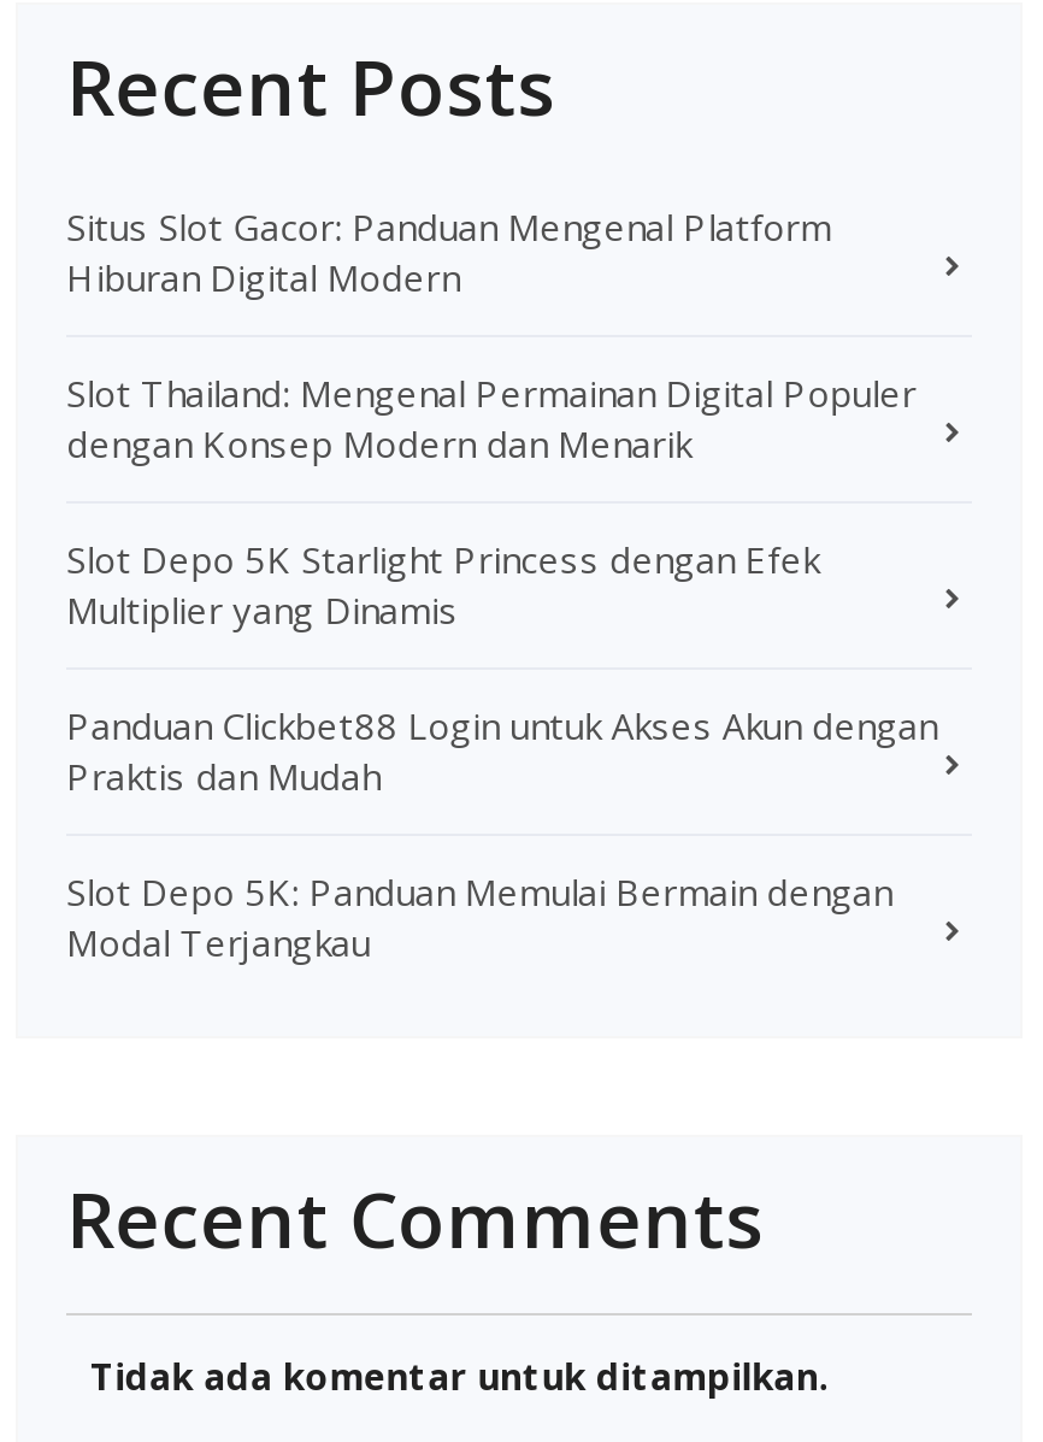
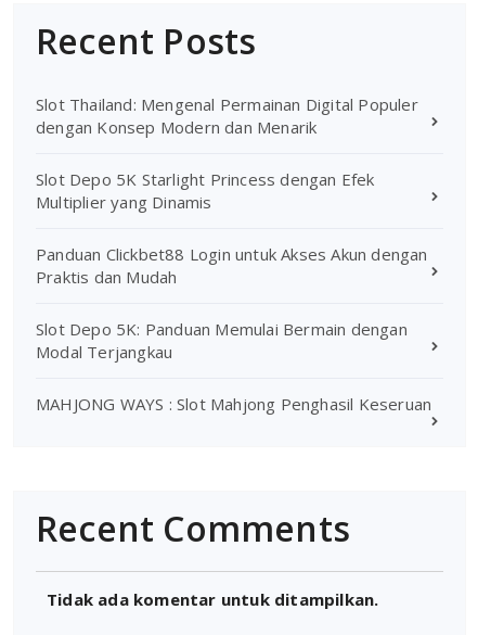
- Situs Slot Gacor: Panduan Mengenal Platform
- Hiburan Digital Modern

moved up: Slot Thailand: Mengenal Permainan Digital Populer | dengan Konsep Modern dan Menarik | Slot Depo 5K Starlight Princess dengan Efek | Multiplier yang Dinamis | Panduan Clickbet88 Login untuk Akses Akun dengan | Praktis dan Mudah | Slot Depo 5K: Panduan Memulai Bermain dengan | Modal Terjangkau

+ MAHJONG WAYS : Slot Mahjong Penghasil Keseruan
